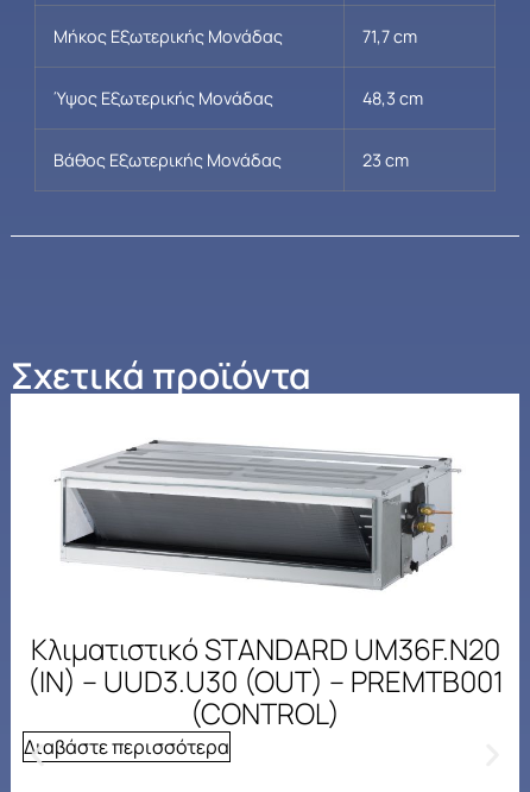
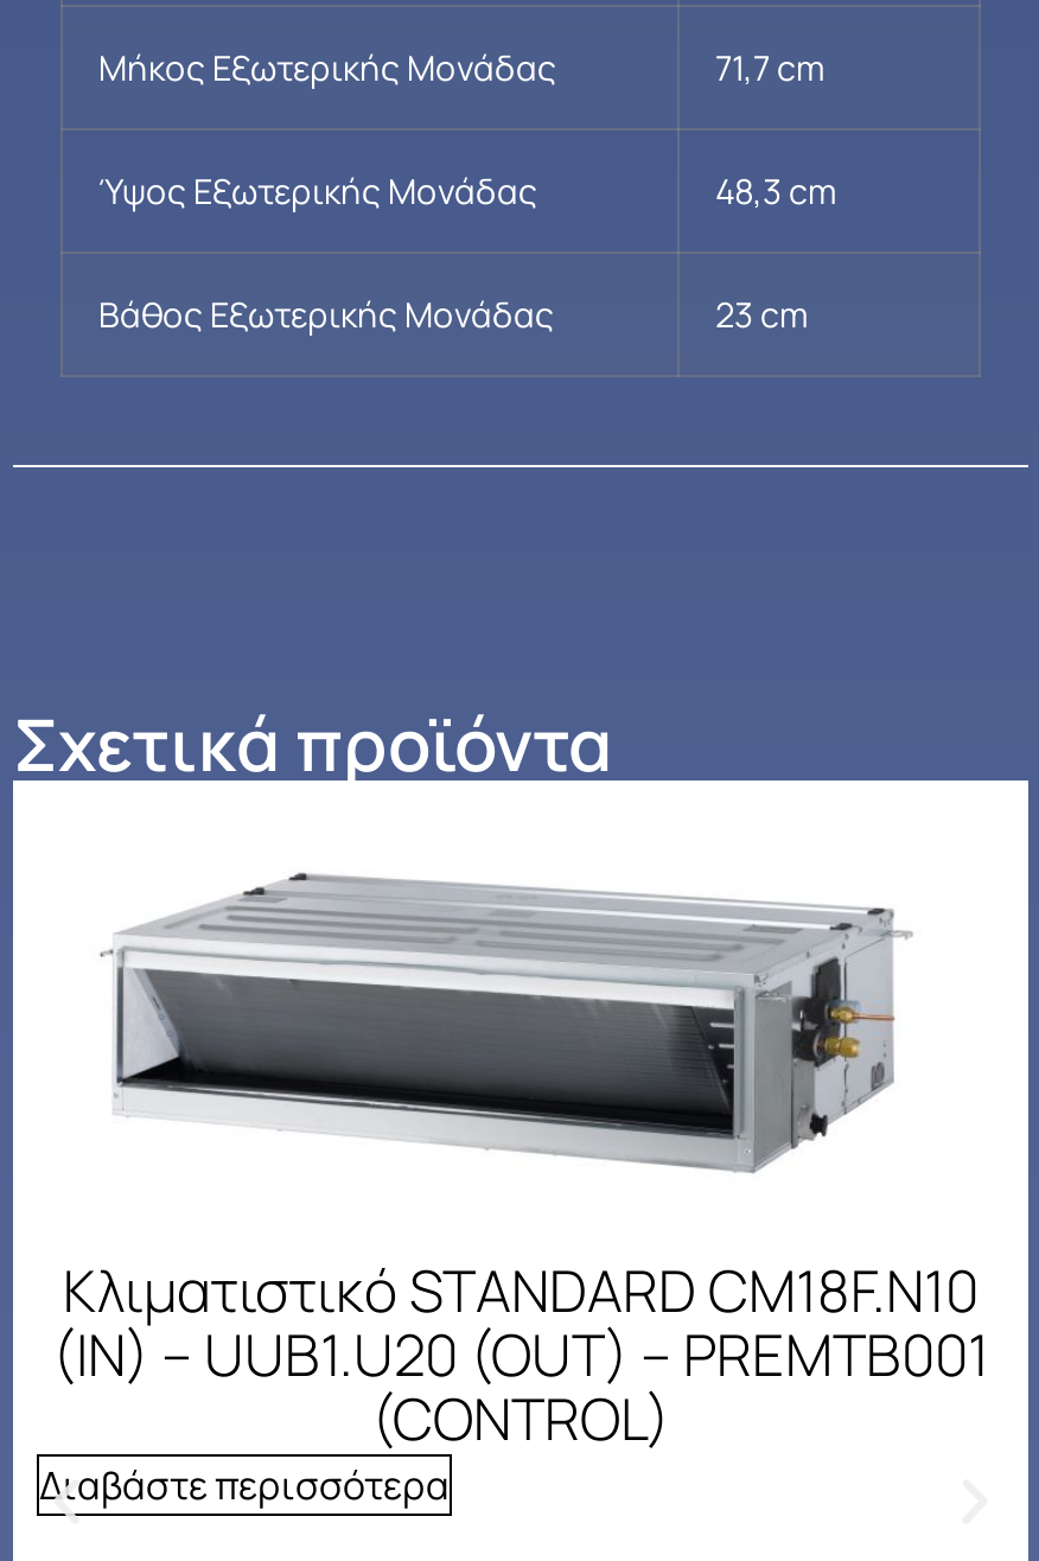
- Κλιματιστικό STANDARD UM36F.N20
+ Κλιματιστικό STANDARD CM18F.N10

- (IN) – UUD3.U30 (OUT) – PREMTB001
+ (IN) – UUB1.U20 (OUT) – PREMTB001
